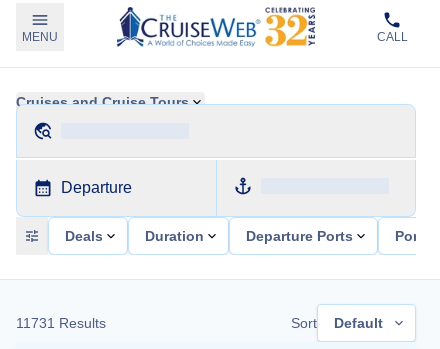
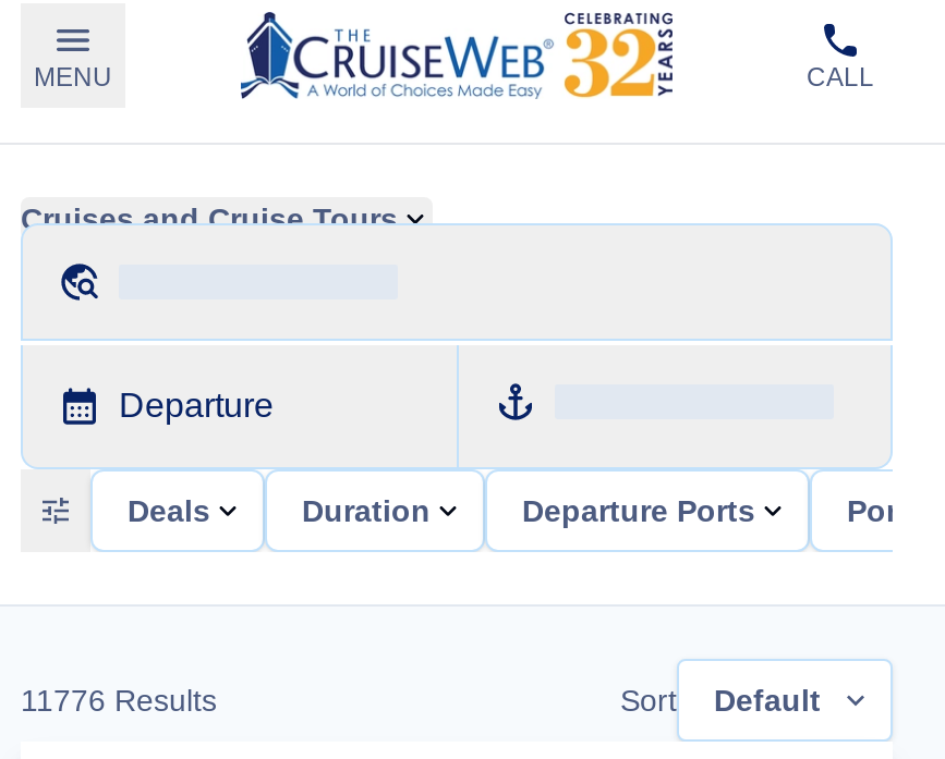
- 11731 Results
+ 11776 Results
